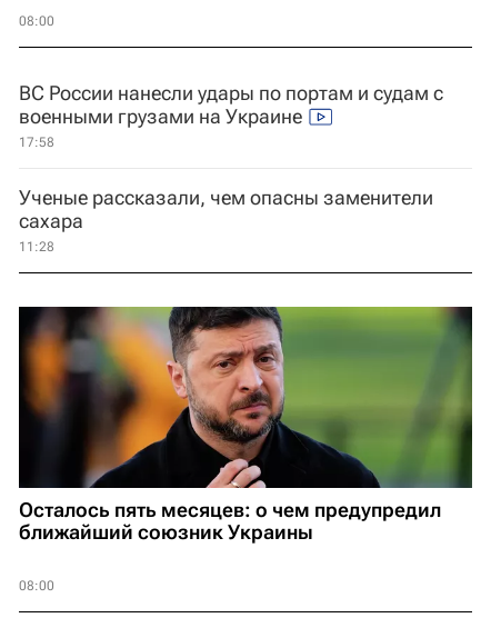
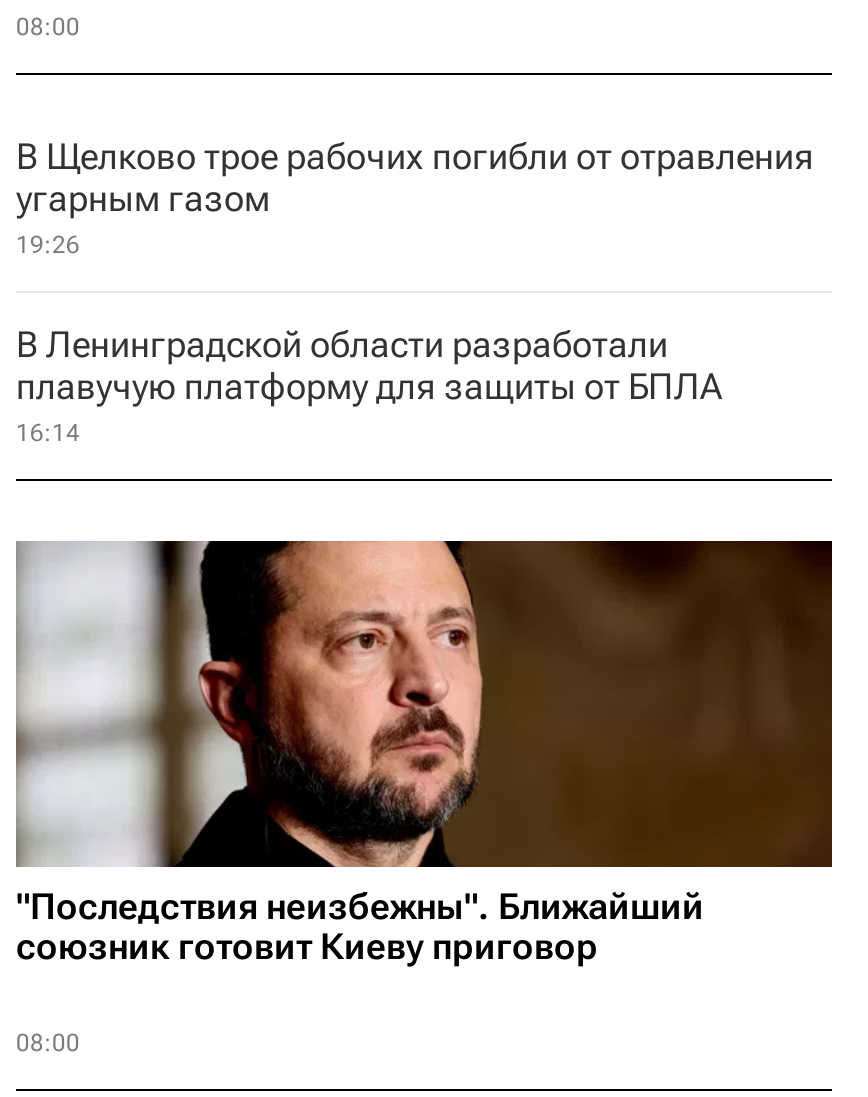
- ВС России нанесли удары по портам и судам с
- военными грузами на Украине
- 17:58
+ В Щелково трое рабочих погибли от отравления
+ угарным газом
+ 19:26

- Ученые рассказали, чем опасны заменители
- сахара
- 11:28
+ В Ленинградской области разработали
+ плавучую платформу для защиты от БПЛА
+ 16:14

- [image]
- Осталось пять месяцев: о чем предупредил
- ближайший союзник Украины
+ [image]
+ "Последствия неизбежны". Ближайший
+ союзник готовит Киеву приговор
